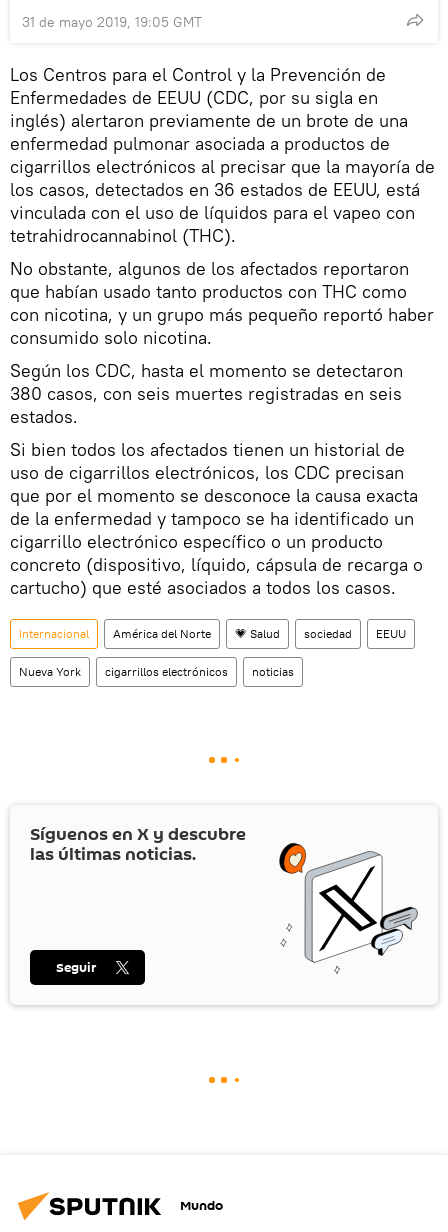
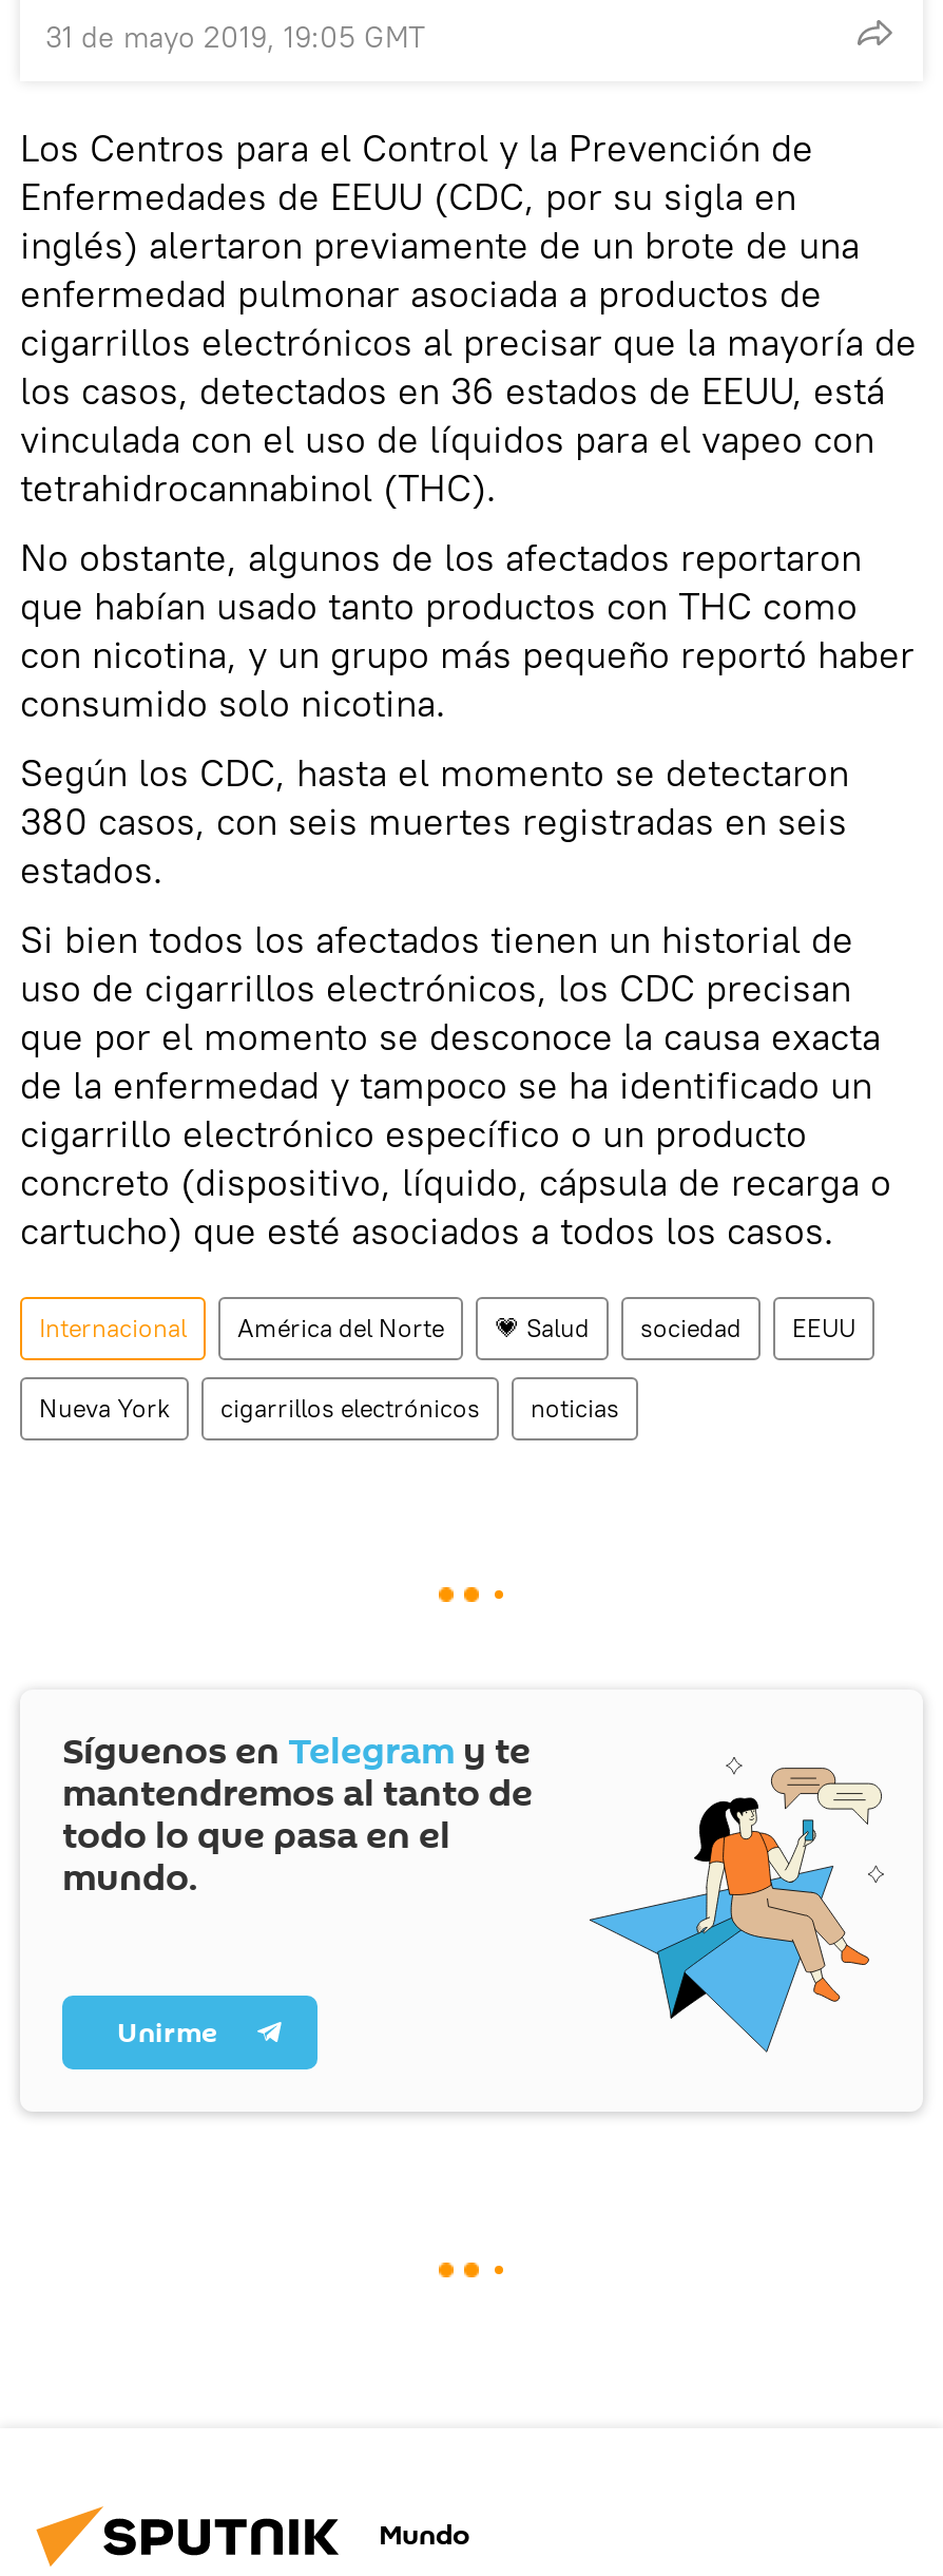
- [image]
- Síguenos en X y descubre
- las últimas noticias.
+ [image]
+ Síguenos en Telegram y te
+ mantendremos al tanto de
+ todo lo que pasa en el
+ mundo.

- Seguir
+ Unirme
